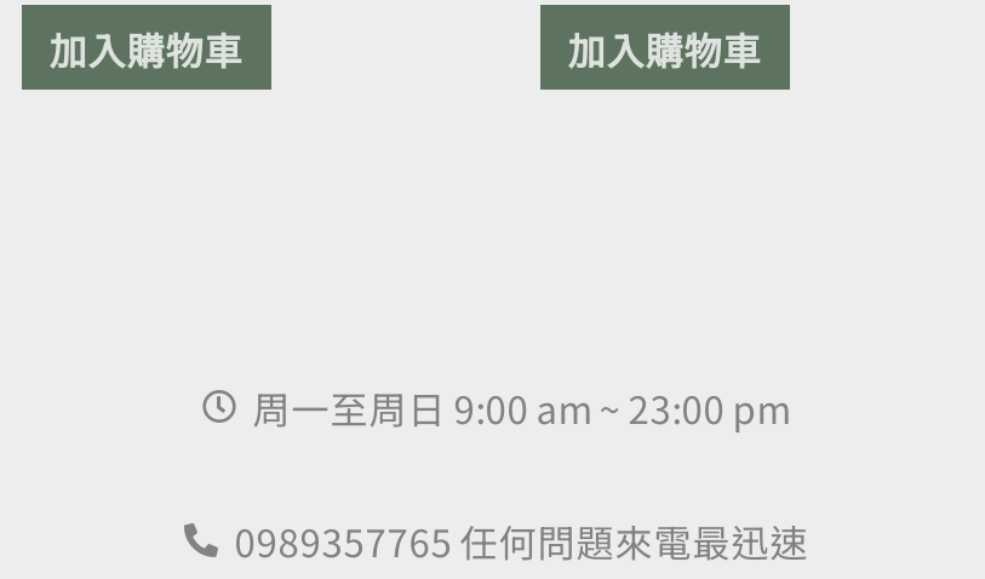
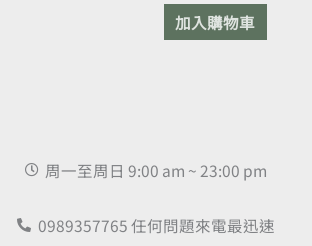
- 加入購物車
